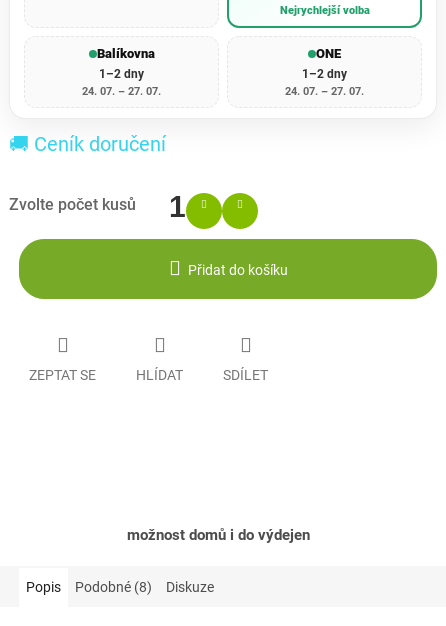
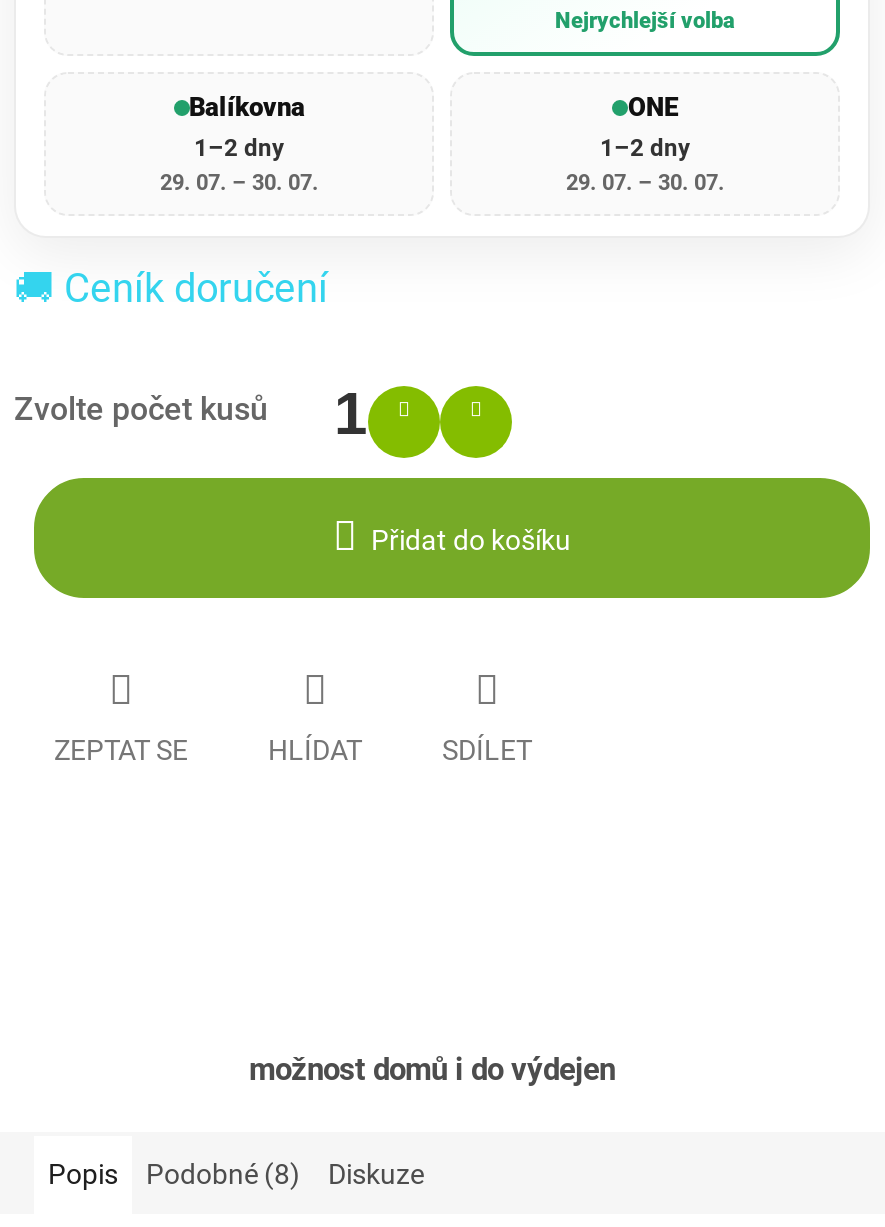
- 24. 07. – 27. 07.
+ 29. 07. – 30. 07.

- 24. 07. – 27. 07.
+ 29. 07. – 30. 07.
